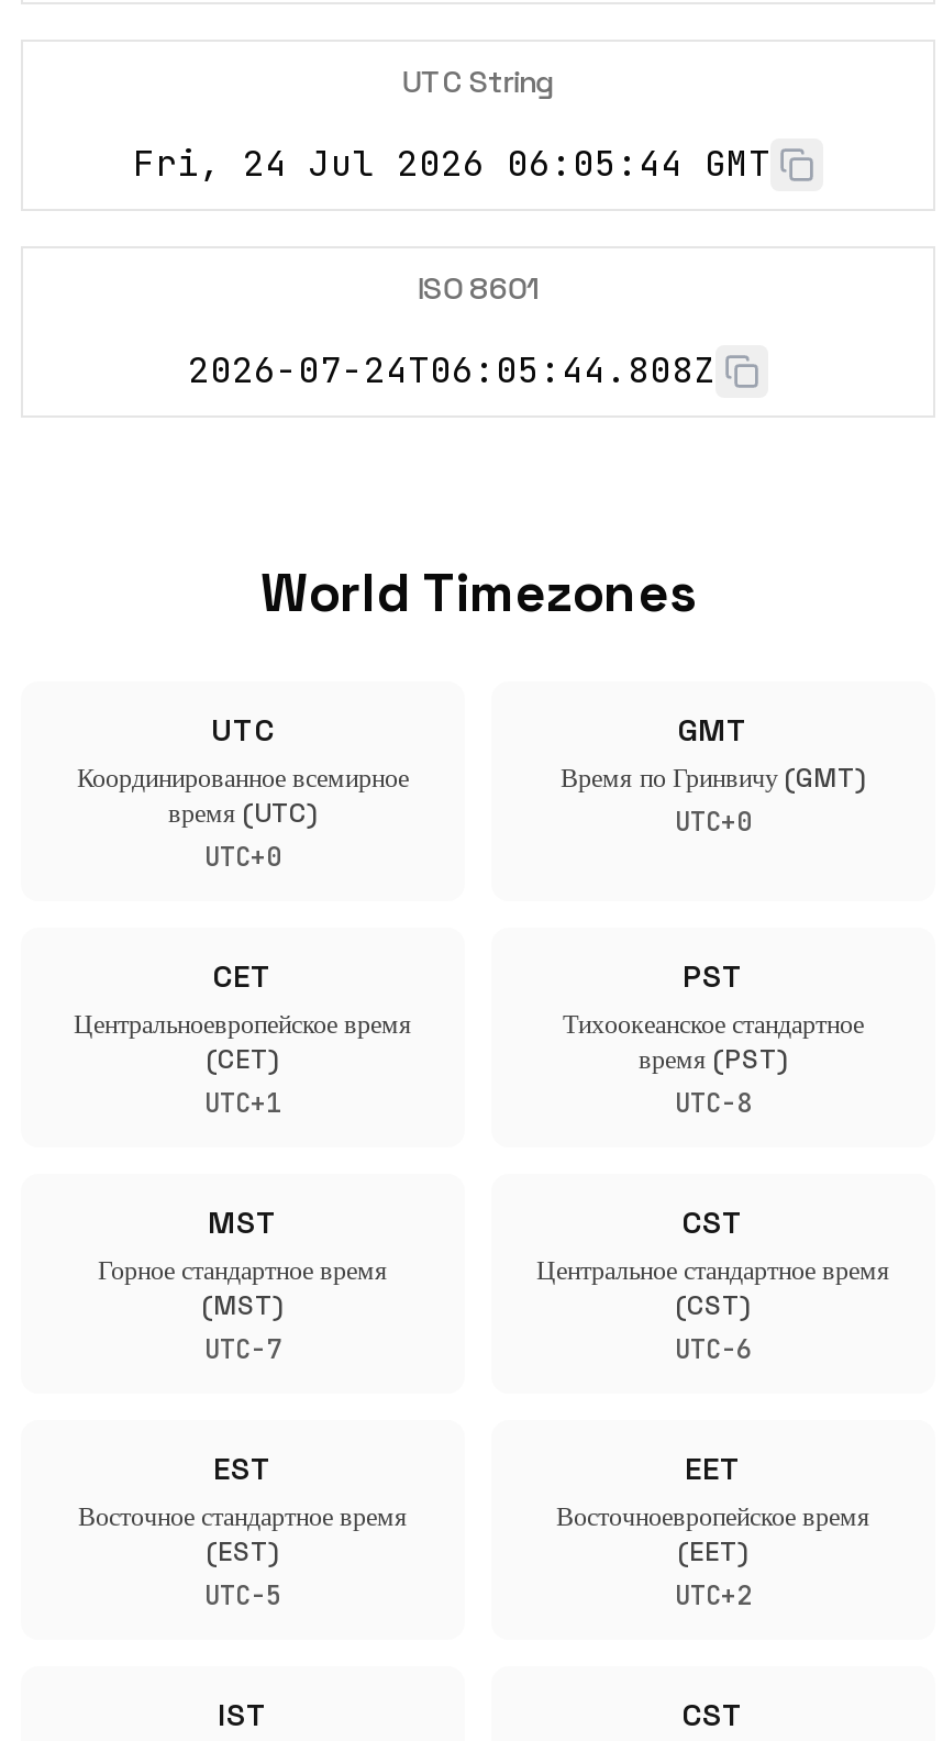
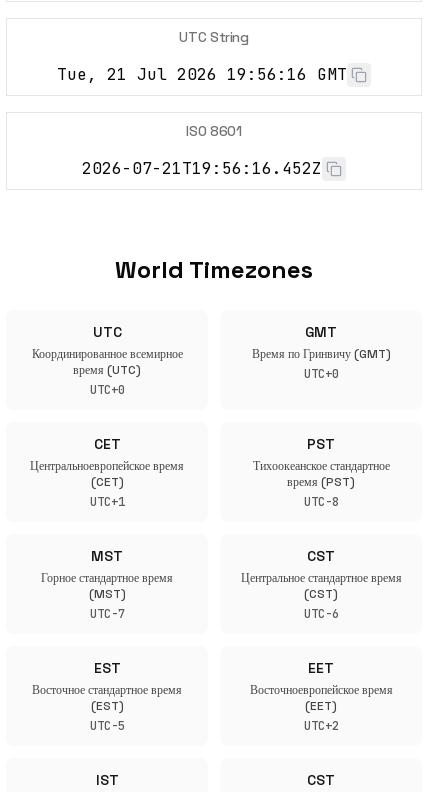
- Fri, 24 Jul 2026 06:05:44 GMT
+ Tue, 21 Jul 2026 19:56:16 GMT

- 2026-07-24T06:05:44.808Z
+ 2026-07-21T19:56:16.452Z
